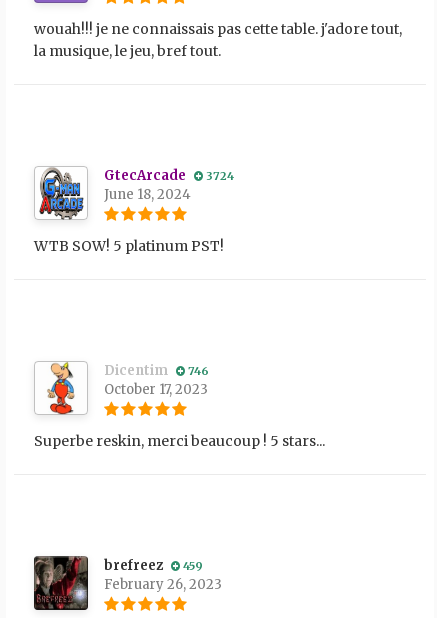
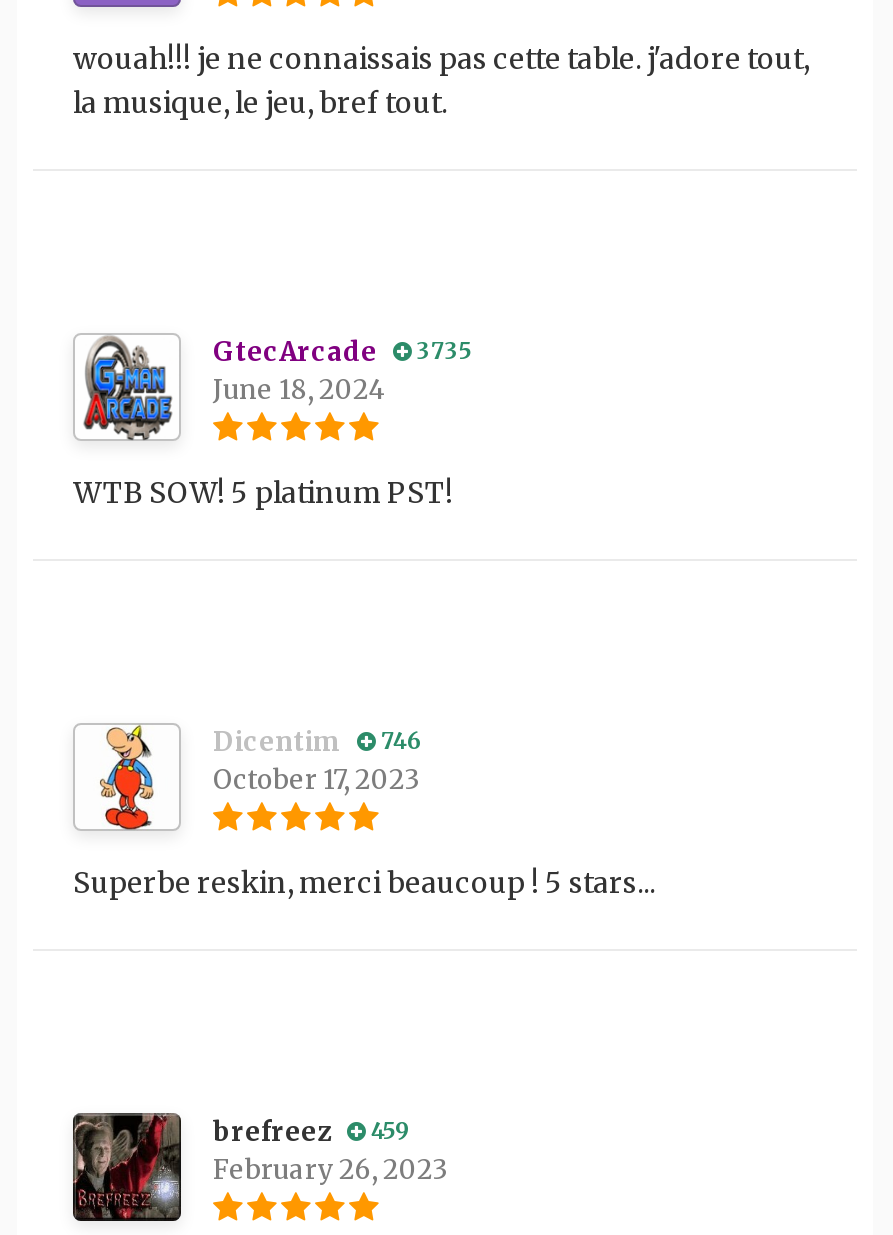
- GtecArcade 3724
+ GtecArcade 3735
